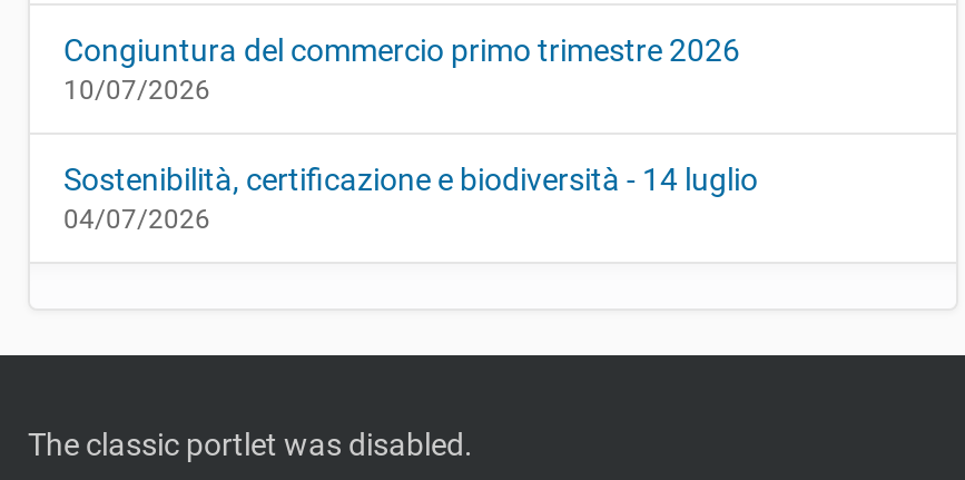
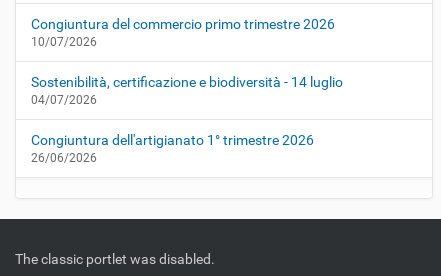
+ Congiuntura dell'artigianato 1° trimestre 2026
+ 26/06/2026
